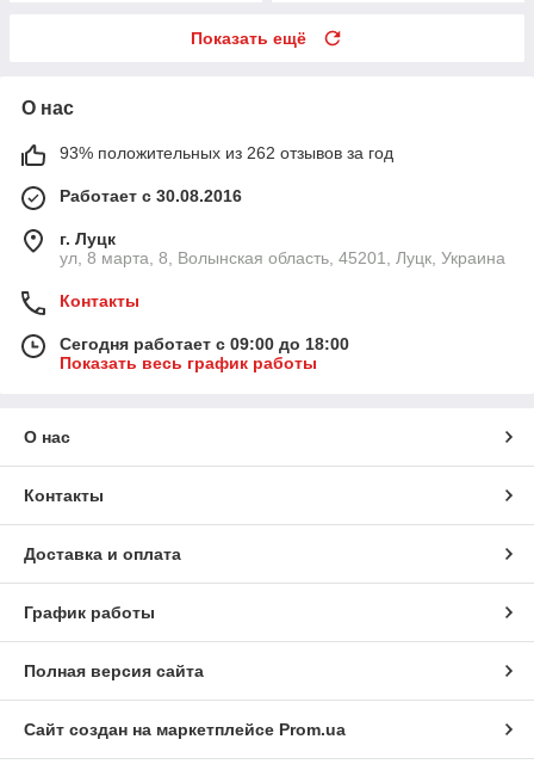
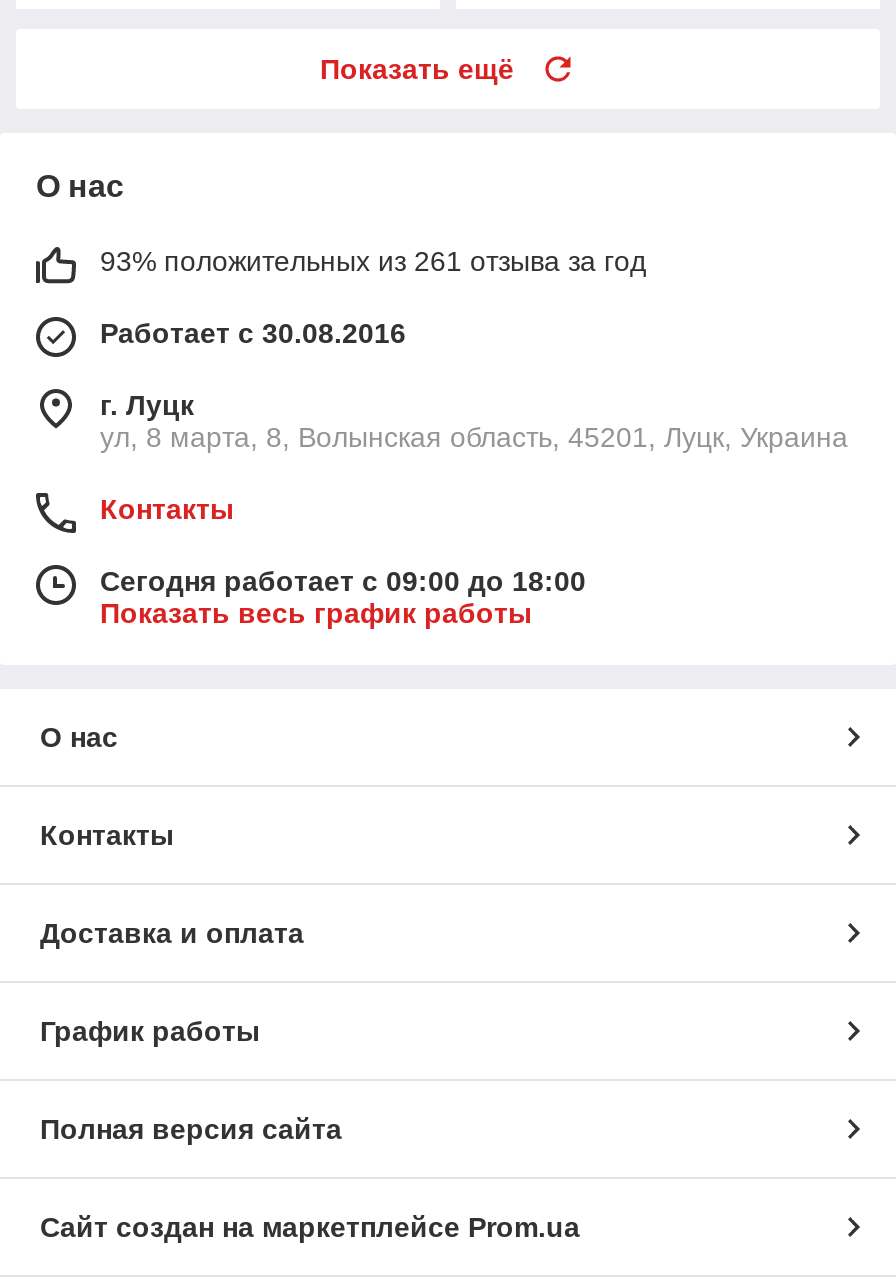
- 93% положительных из 262 отзывов за год
+ 93% положительных из 261 отзыва за год
